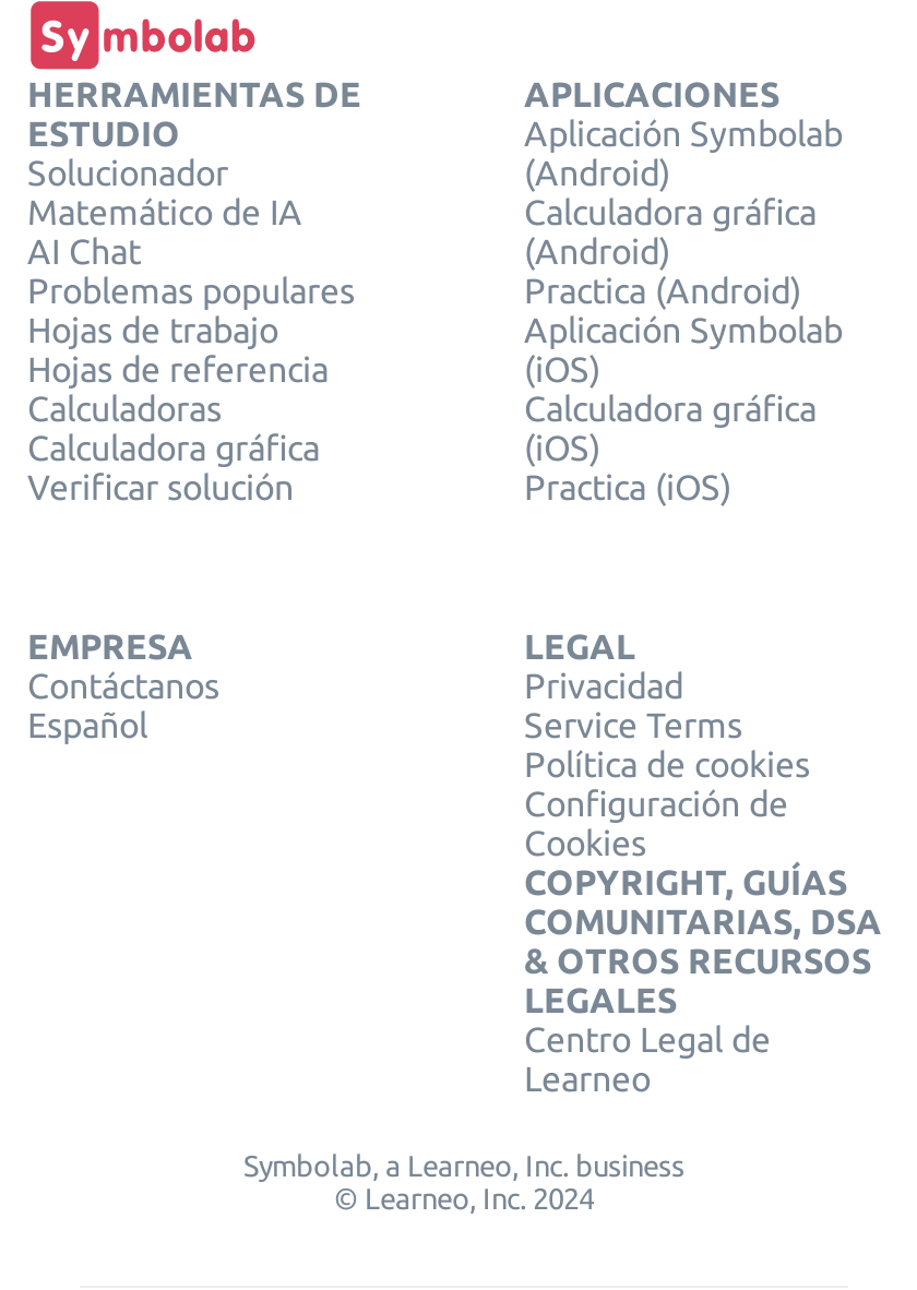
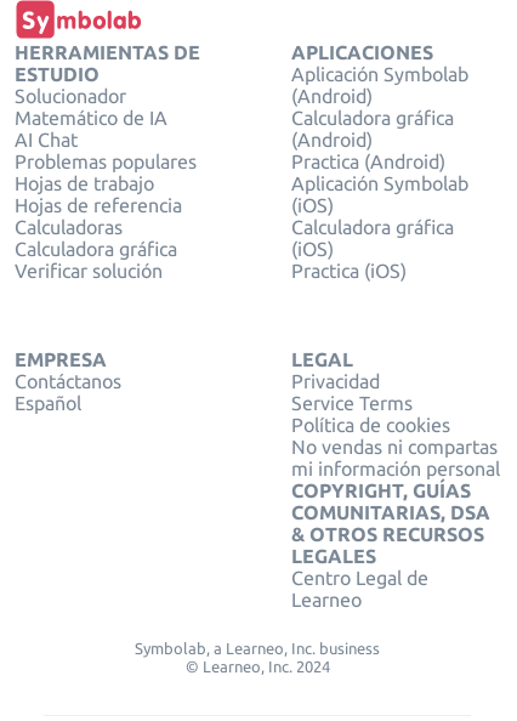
- Configuración de
- Cookies
+ No vendas ni compartas
+ mi información personal
